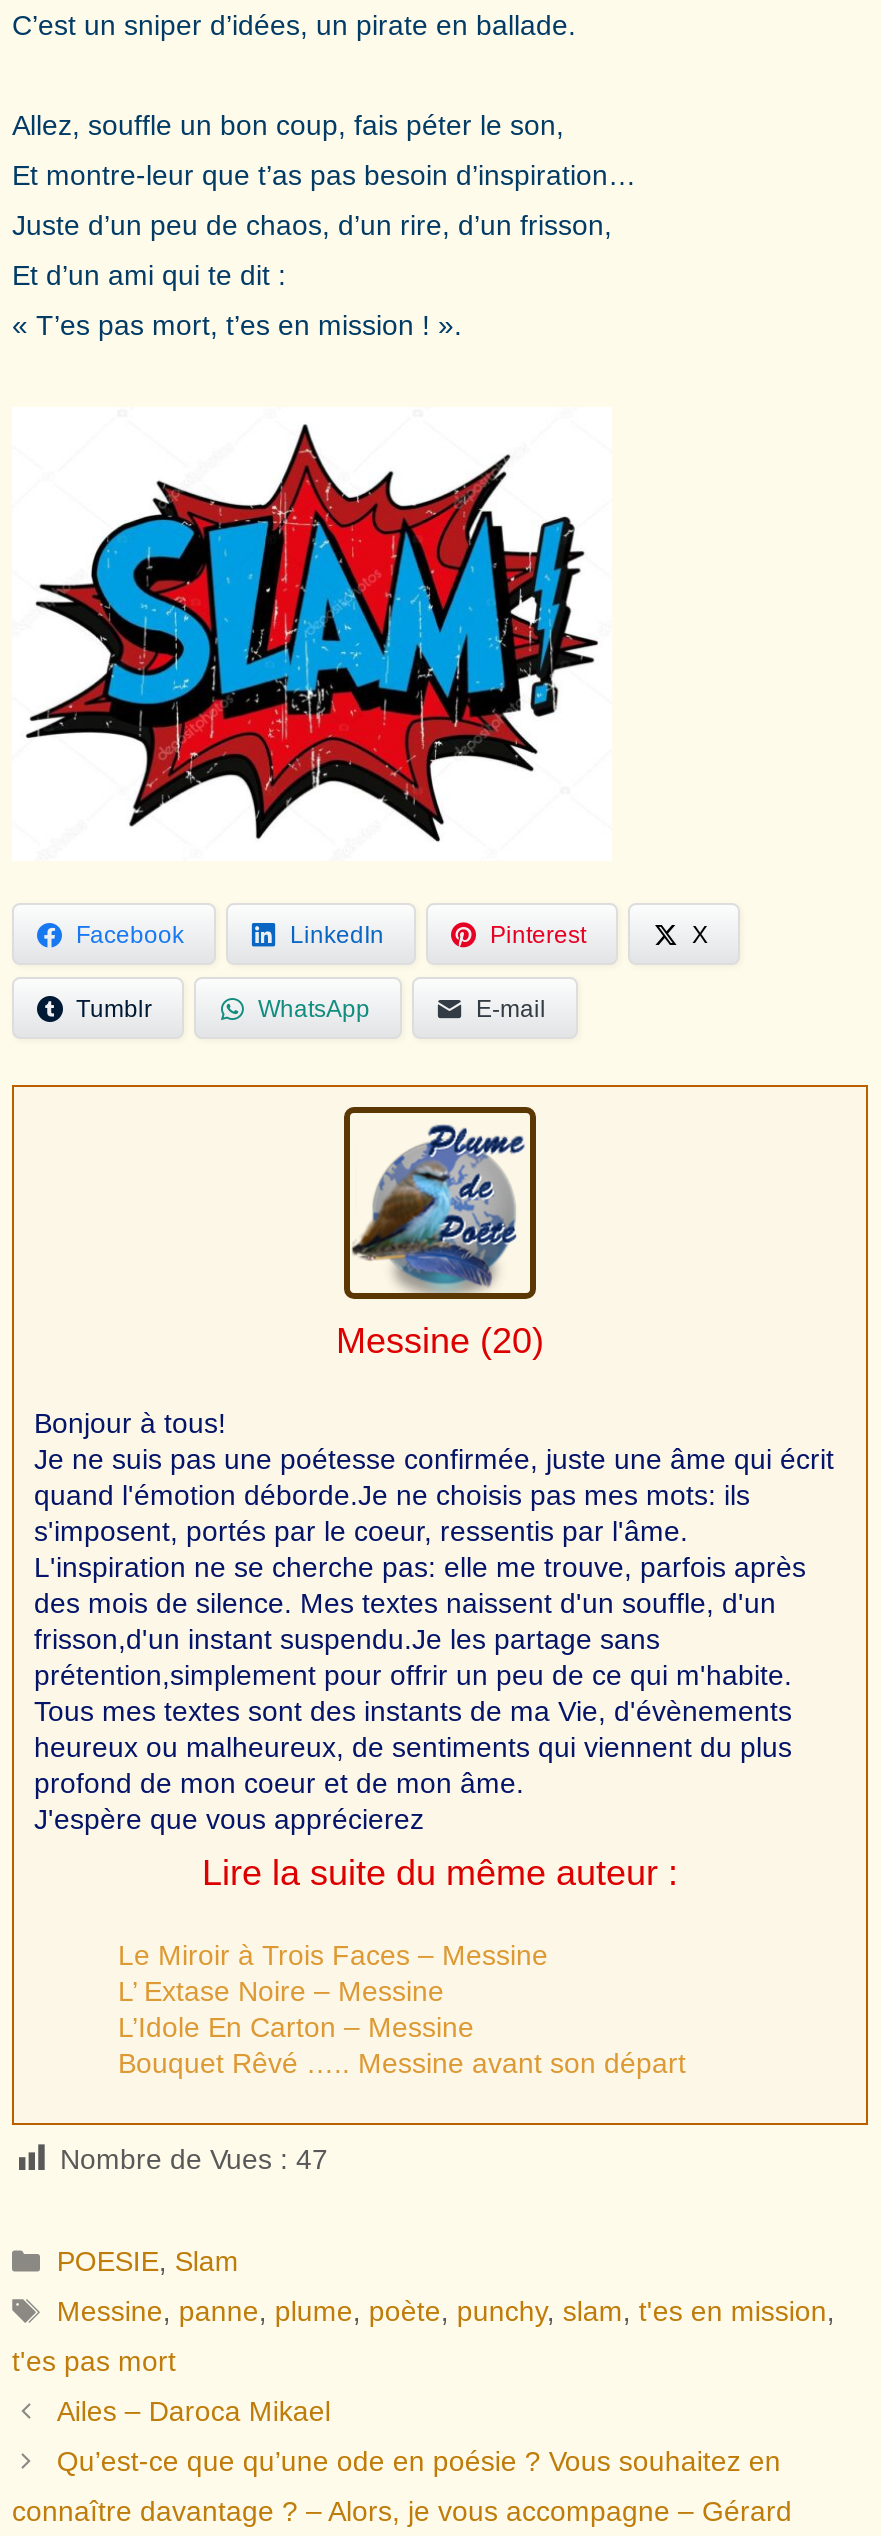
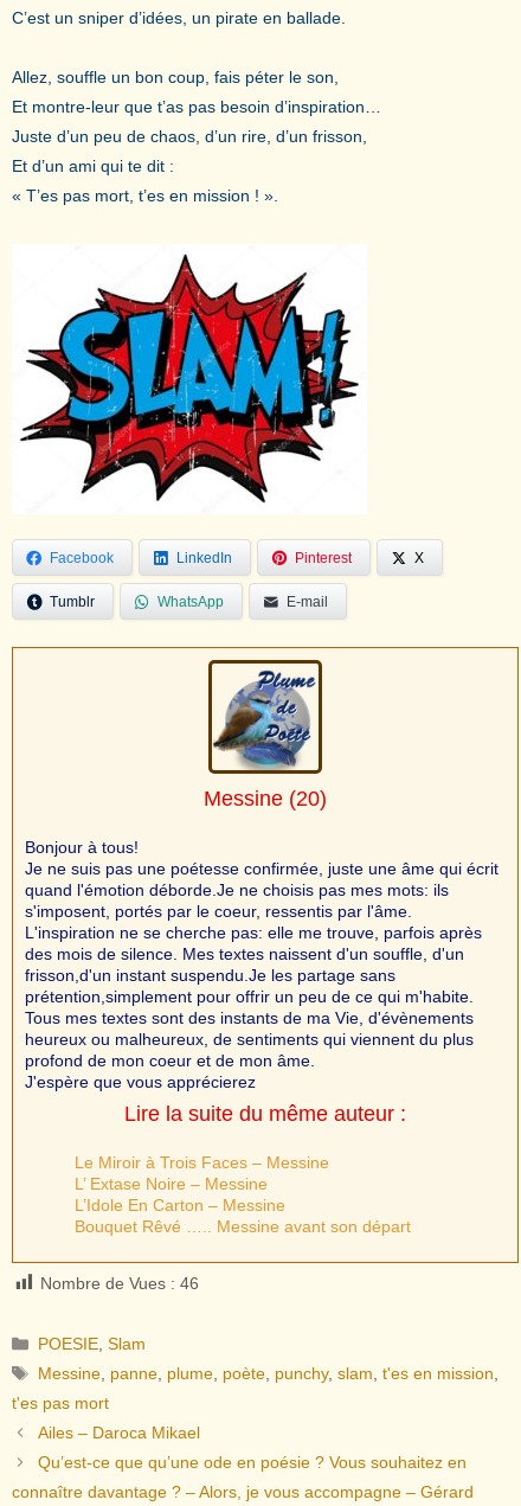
- Nombre de Vues : 47
+ Nombre de Vues : 46
